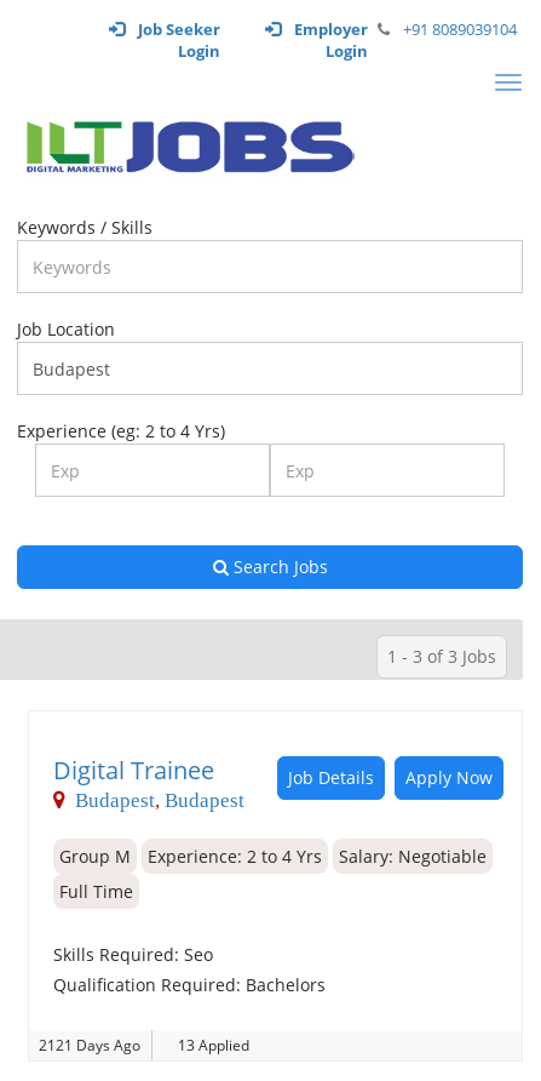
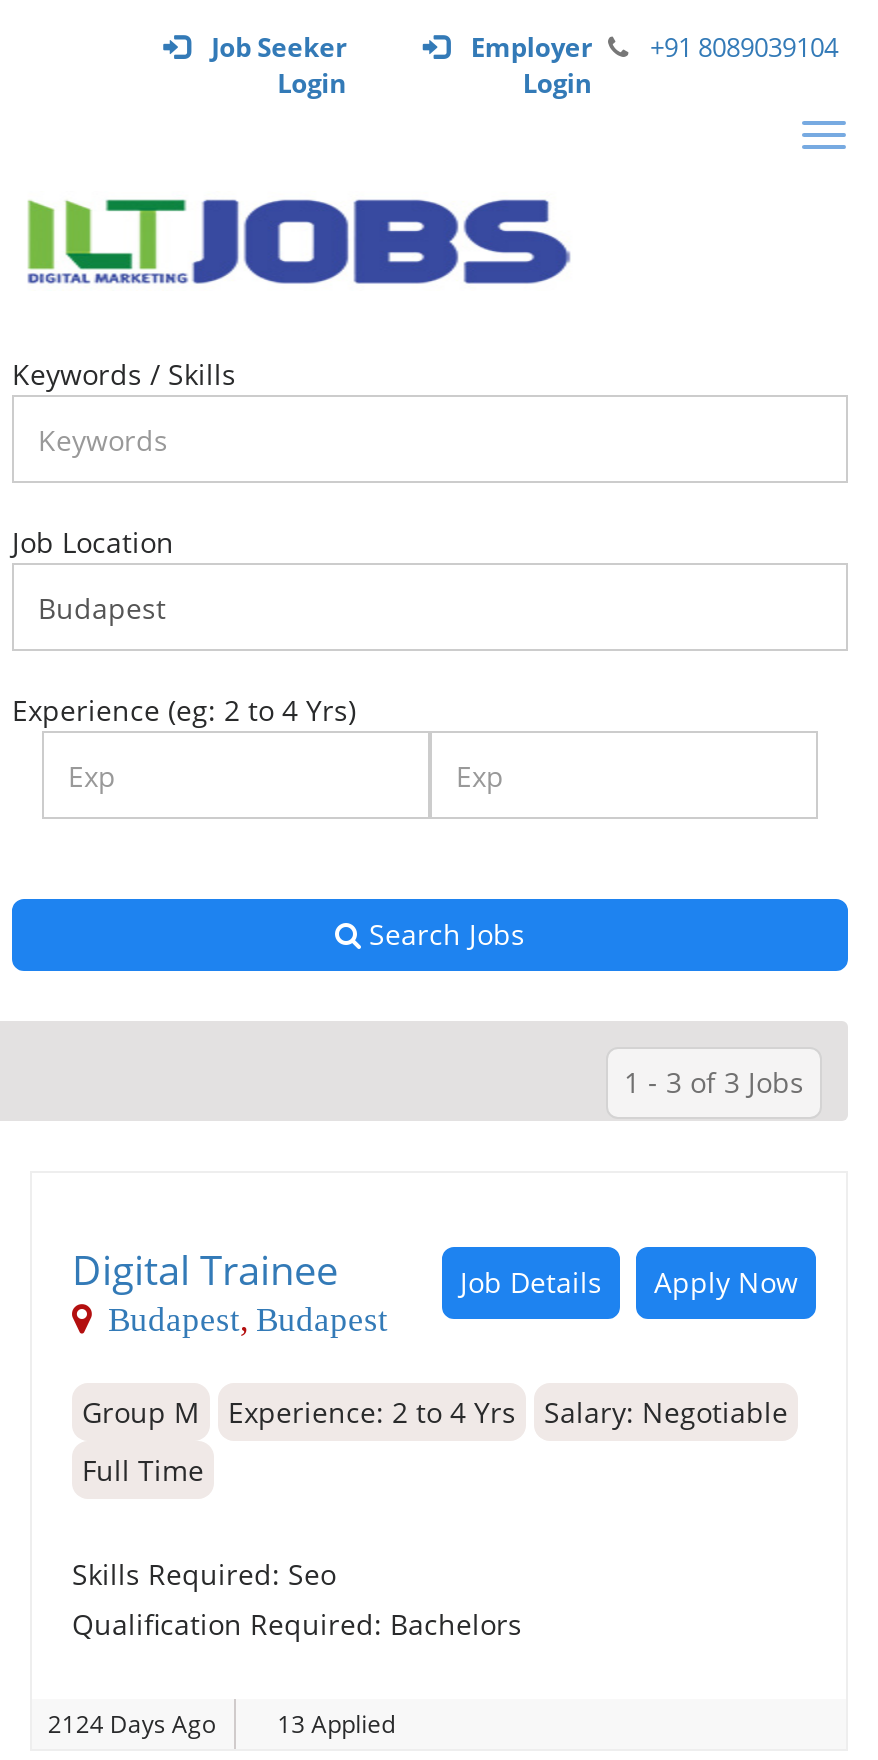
- 2121 Days Ago 13 Applied
+ 2124 Days Ago 13 Applied
